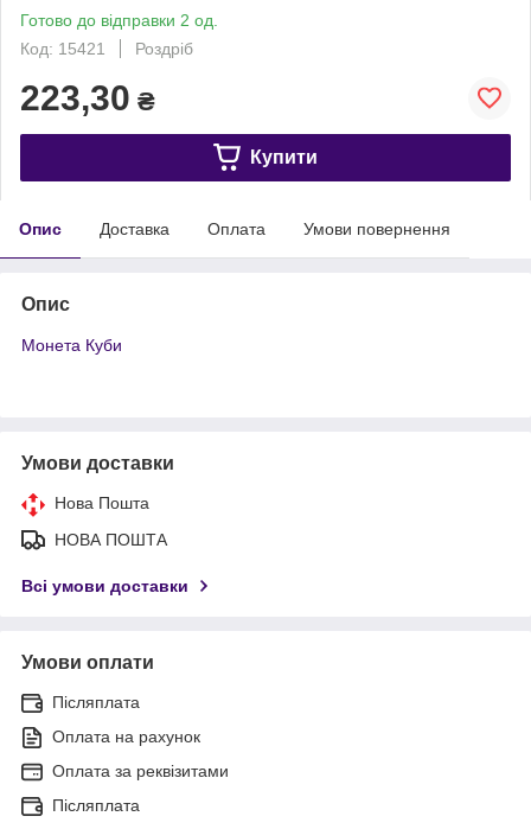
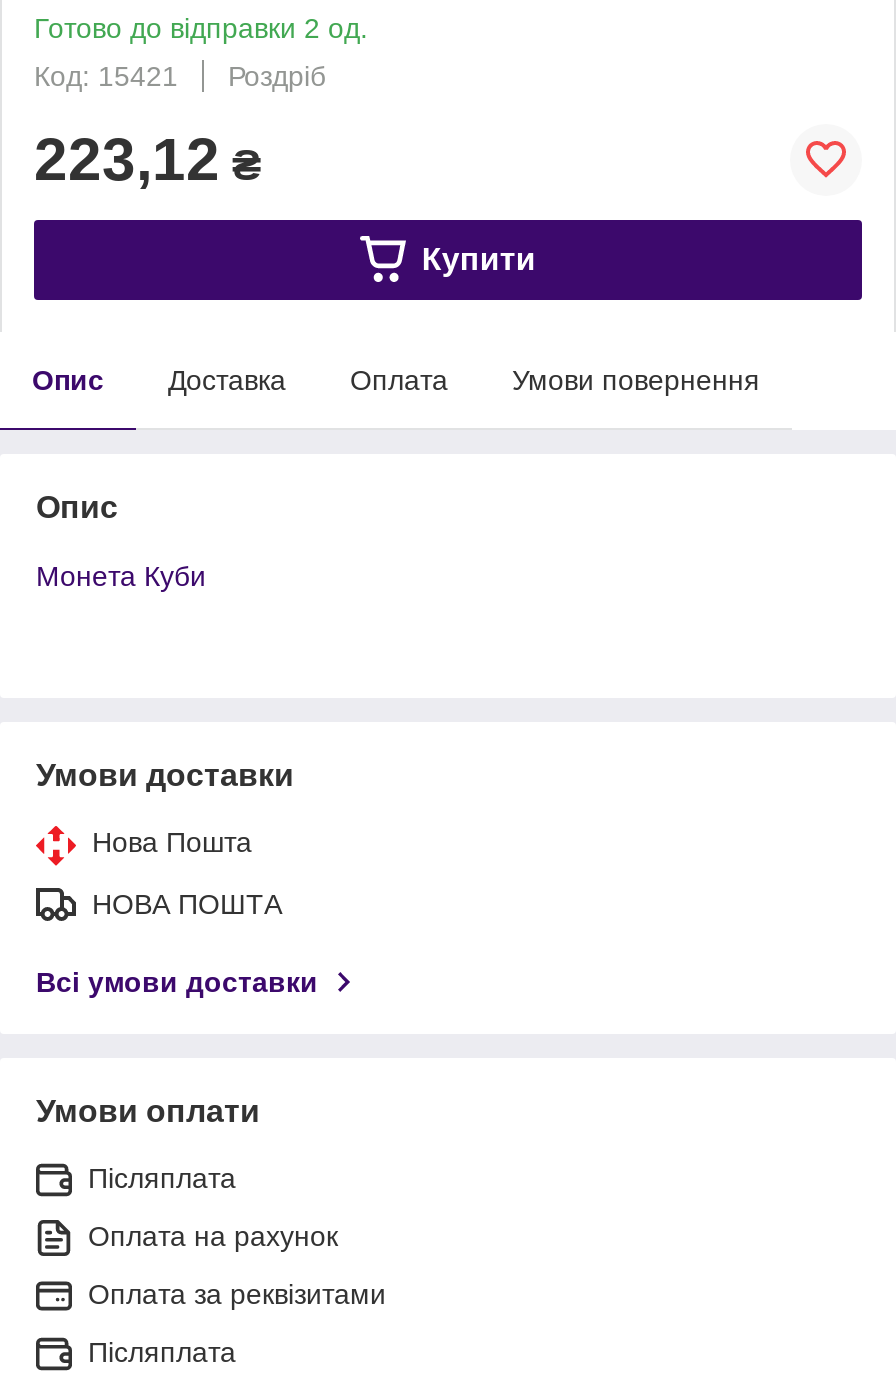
- 223,30 ₴
+ 223,12 ₴
